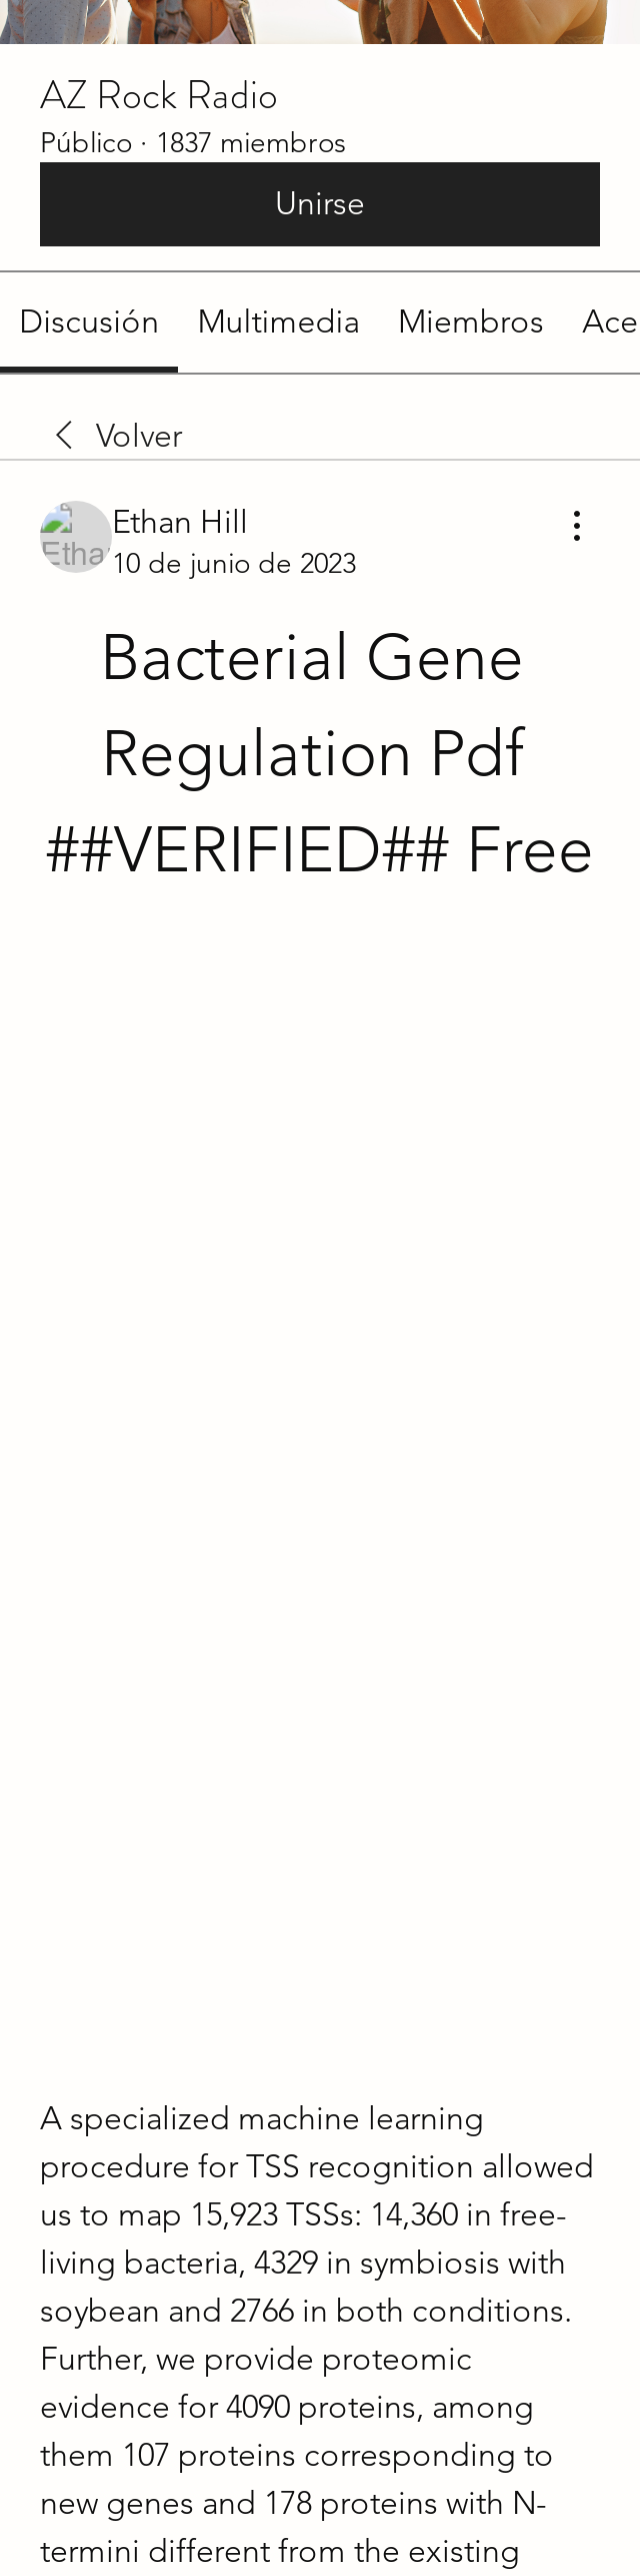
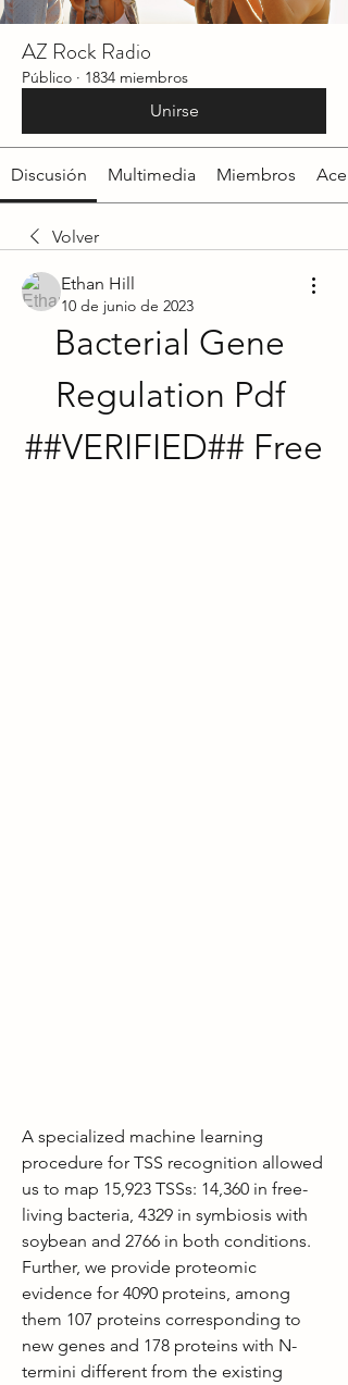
- Público · 1837 miembros
+ Público · 1834 miembros
